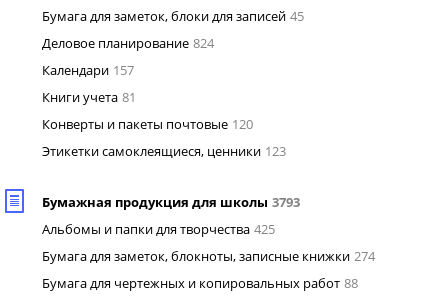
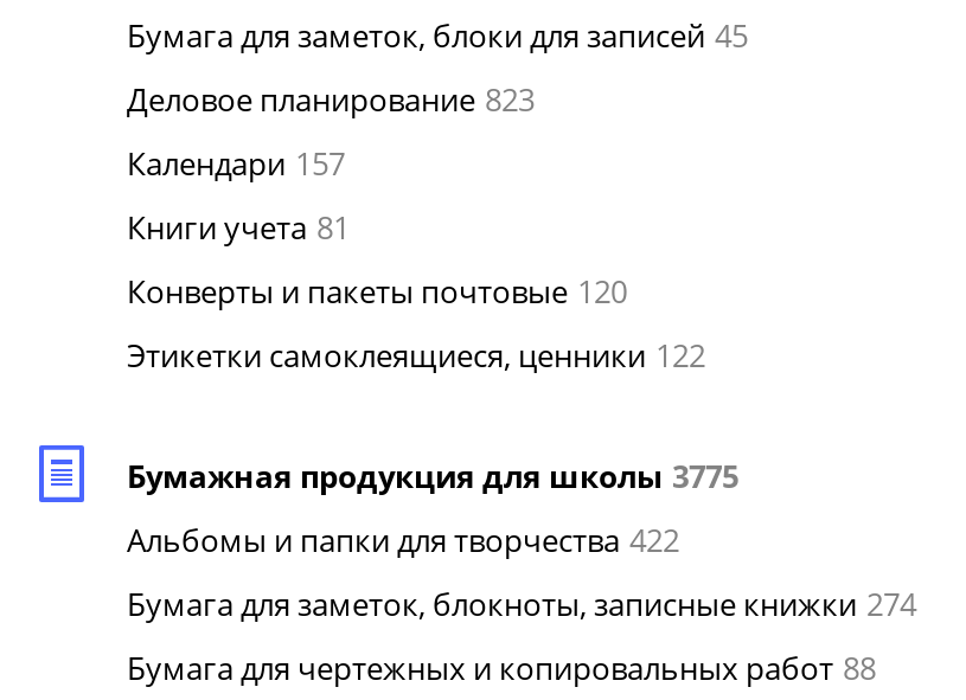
- Деловое планирование 824
+ Деловое планирование 823

- Этикетки самоклеящиеся, ценники 123
+ Этикетки самоклеящиеся, ценники 122

- Бумажная продукция для школы 3793
+ Бумажная продукция для школы 3775

- Альбомы и папки для творчества 425
+ Альбомы и папки для творчества 422
